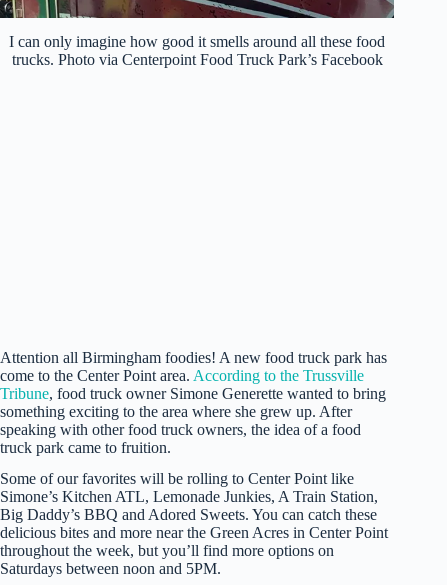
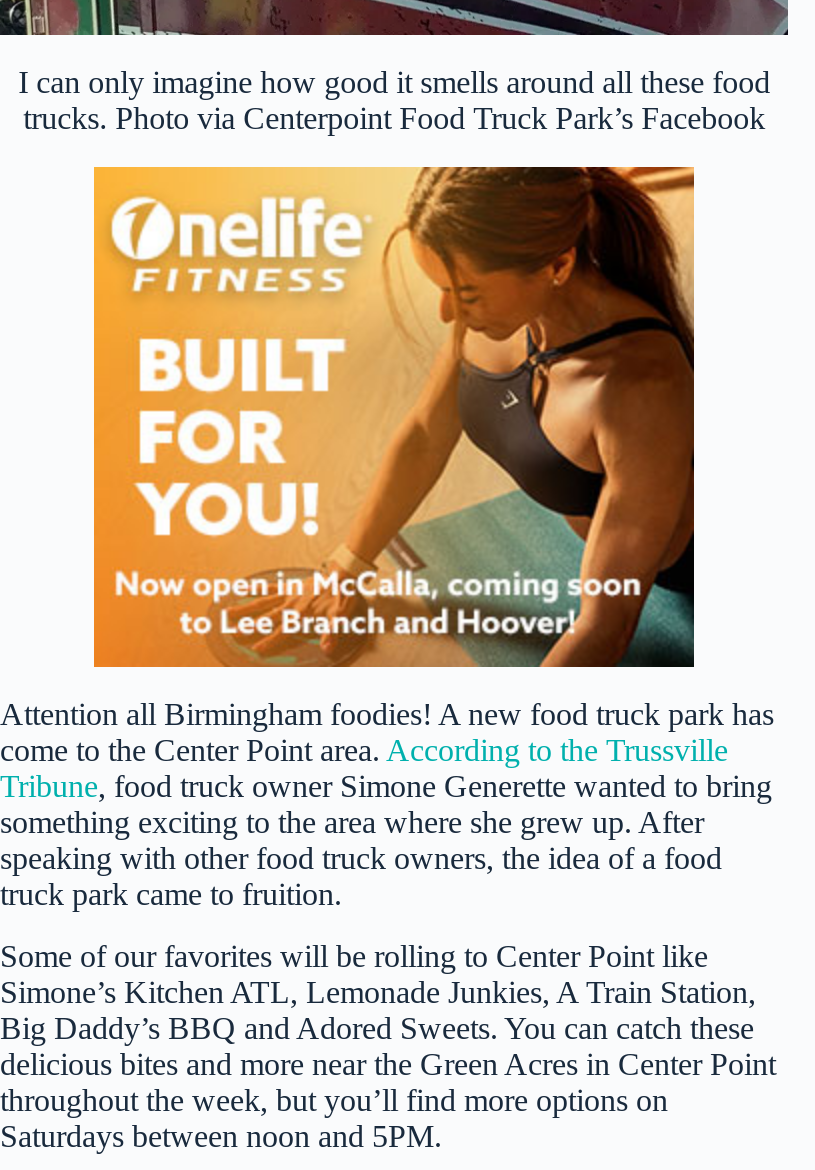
+ [image]
